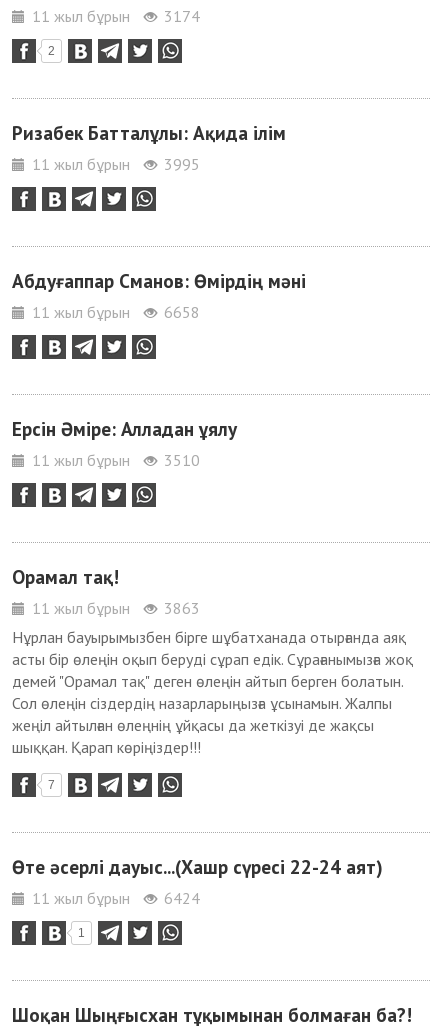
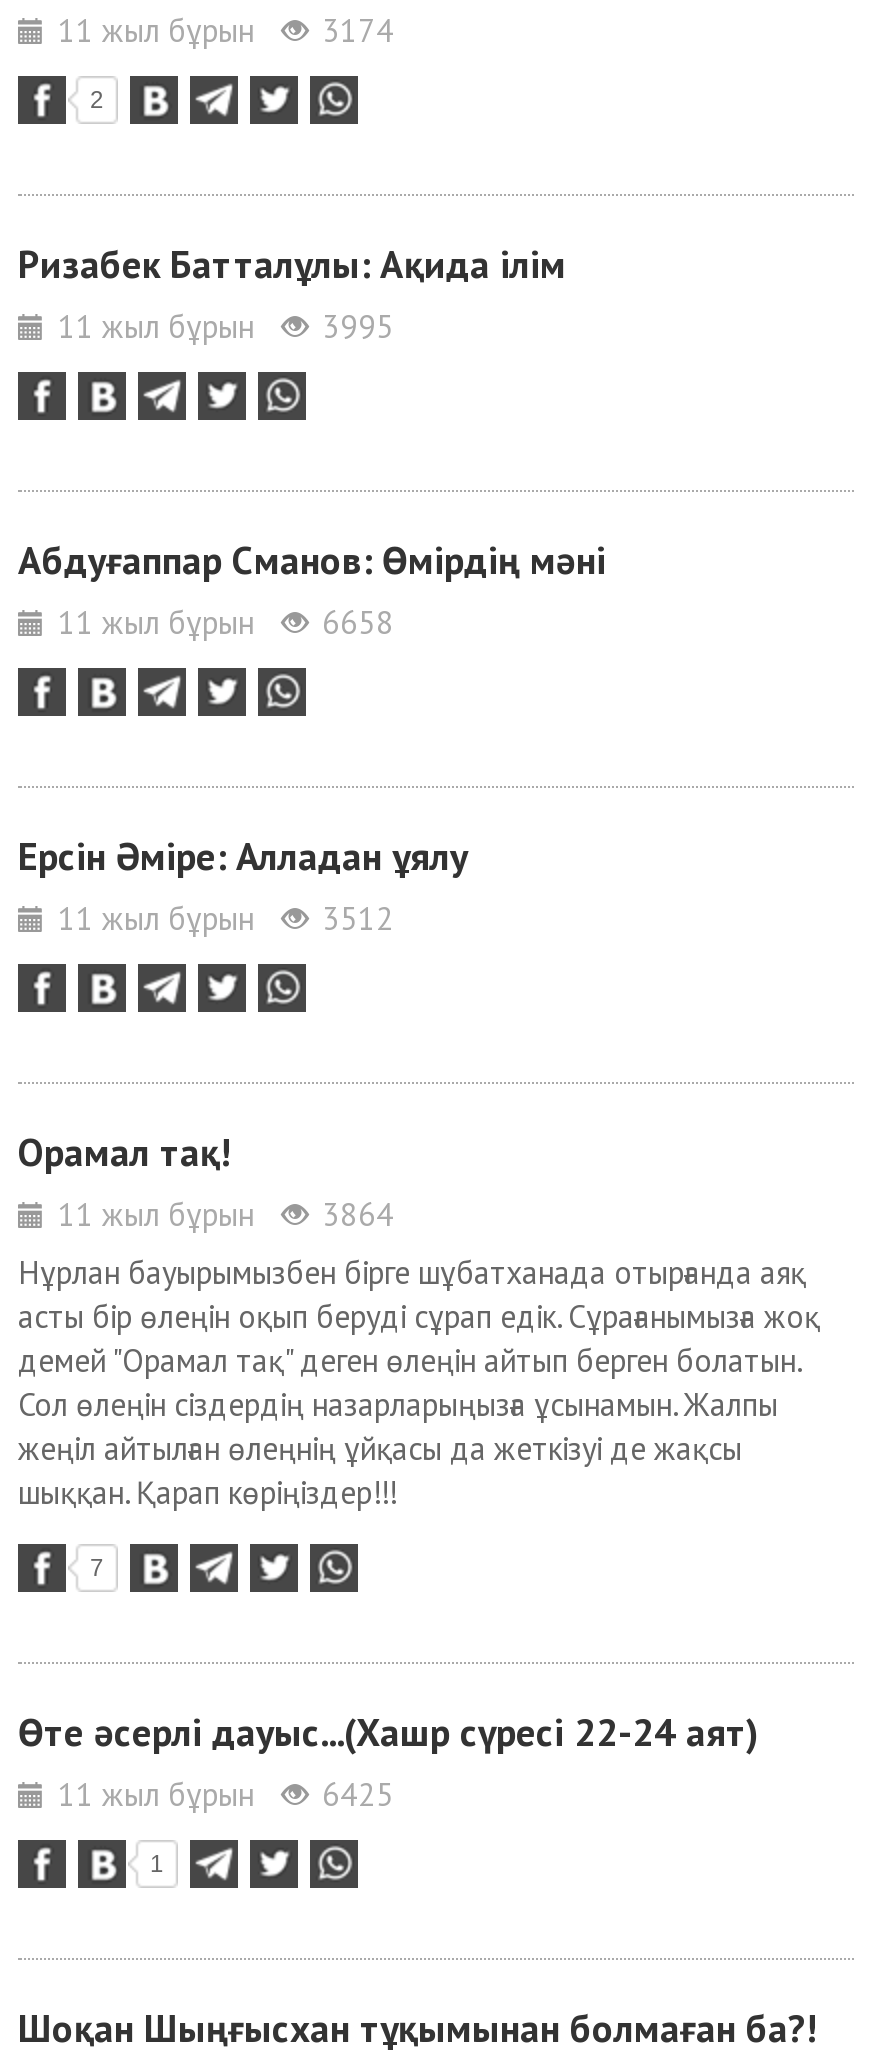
- 11 жыл бұрын 3510
+ 11 жыл бұрын 3512

- 11 жыл бұрын 3863
+ 11 жыл бұрын 3864

- 11 жыл бұрын 6424
+ 11 жыл бұрын 6425
